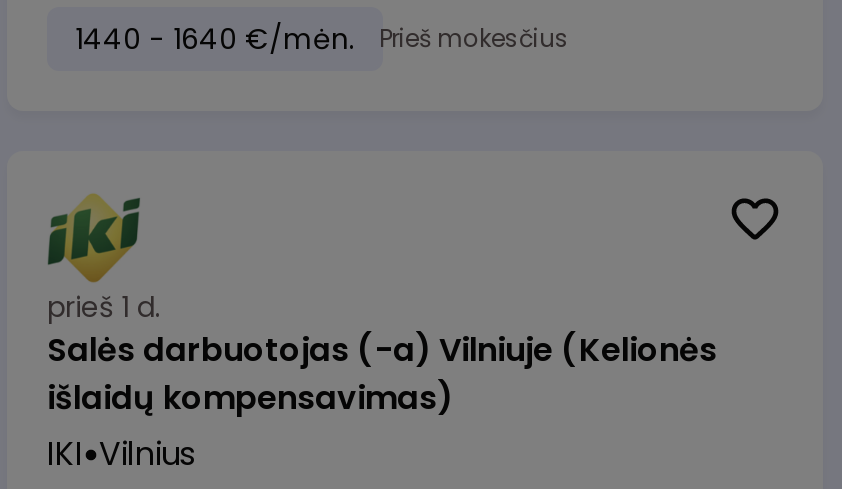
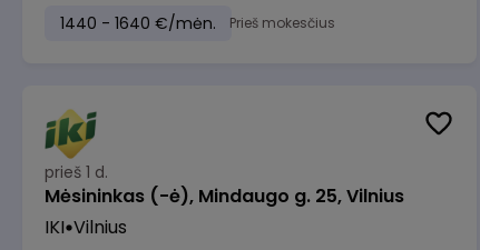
- Salės darbuotojas (-a) Vilniuje (Kelionės
- išlaidų kompensavimas)
+ Mėsininkas (-ė), Mindaugo g. 25, Vilnius
